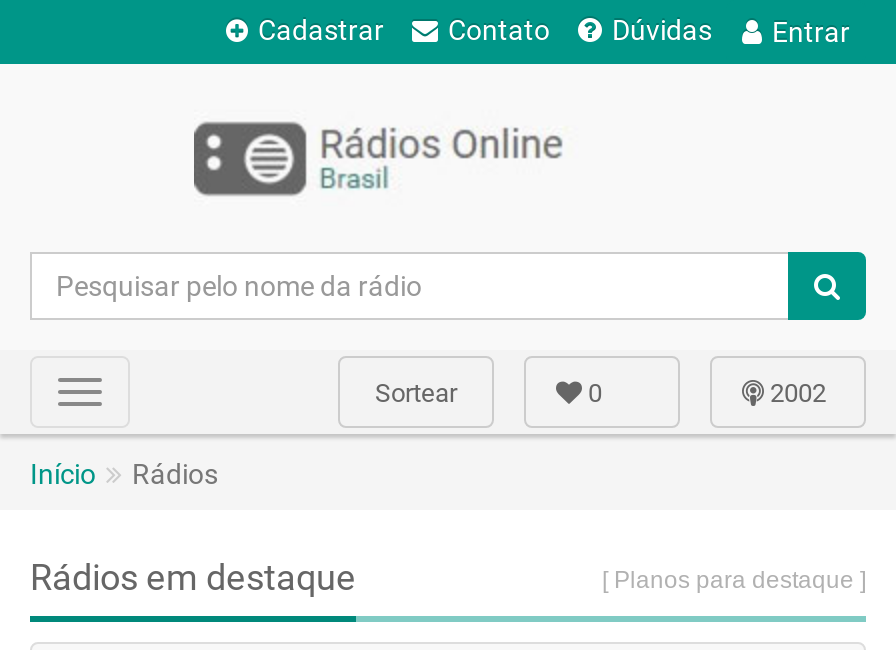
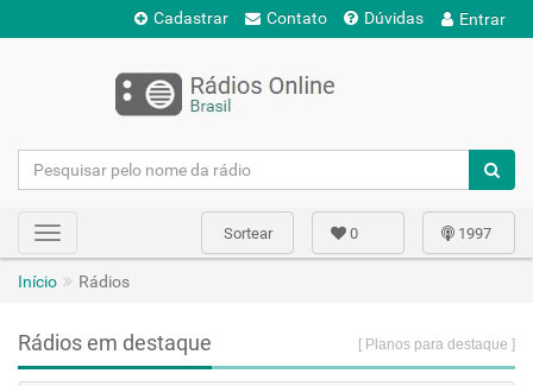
- 2002
+ 1997
